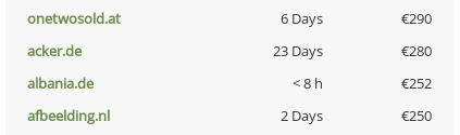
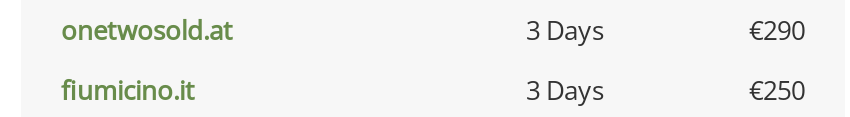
- 6 Days
+ 3 Days

- acker.de
- 23 Days
- €280
- albania.de
- < 8 h
- €252
- afbeelding.nl
- 2 Days
+ fiumicino.it
+ 3 Days
